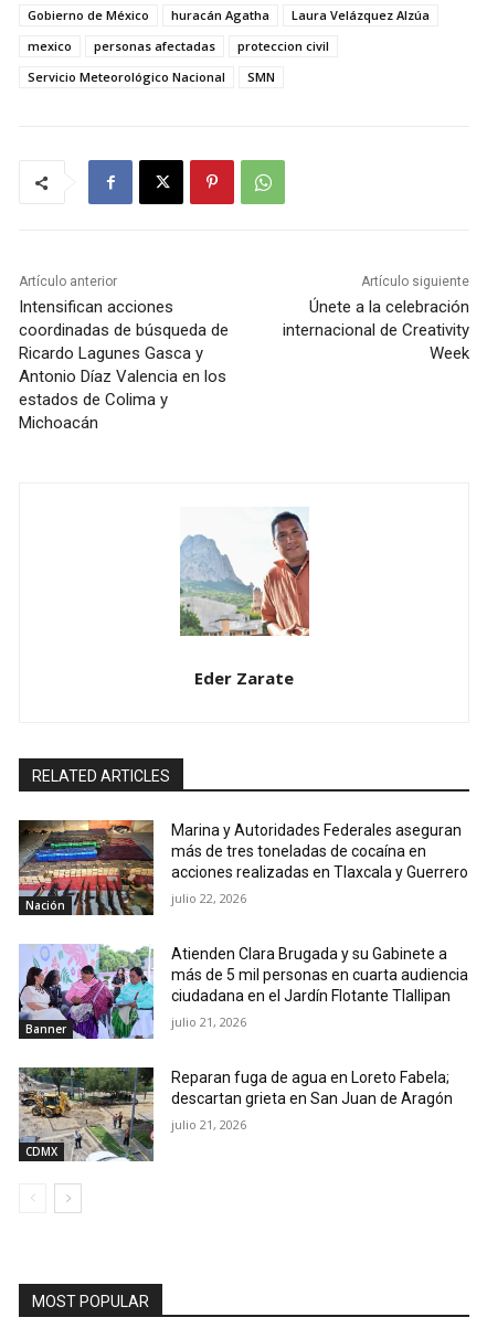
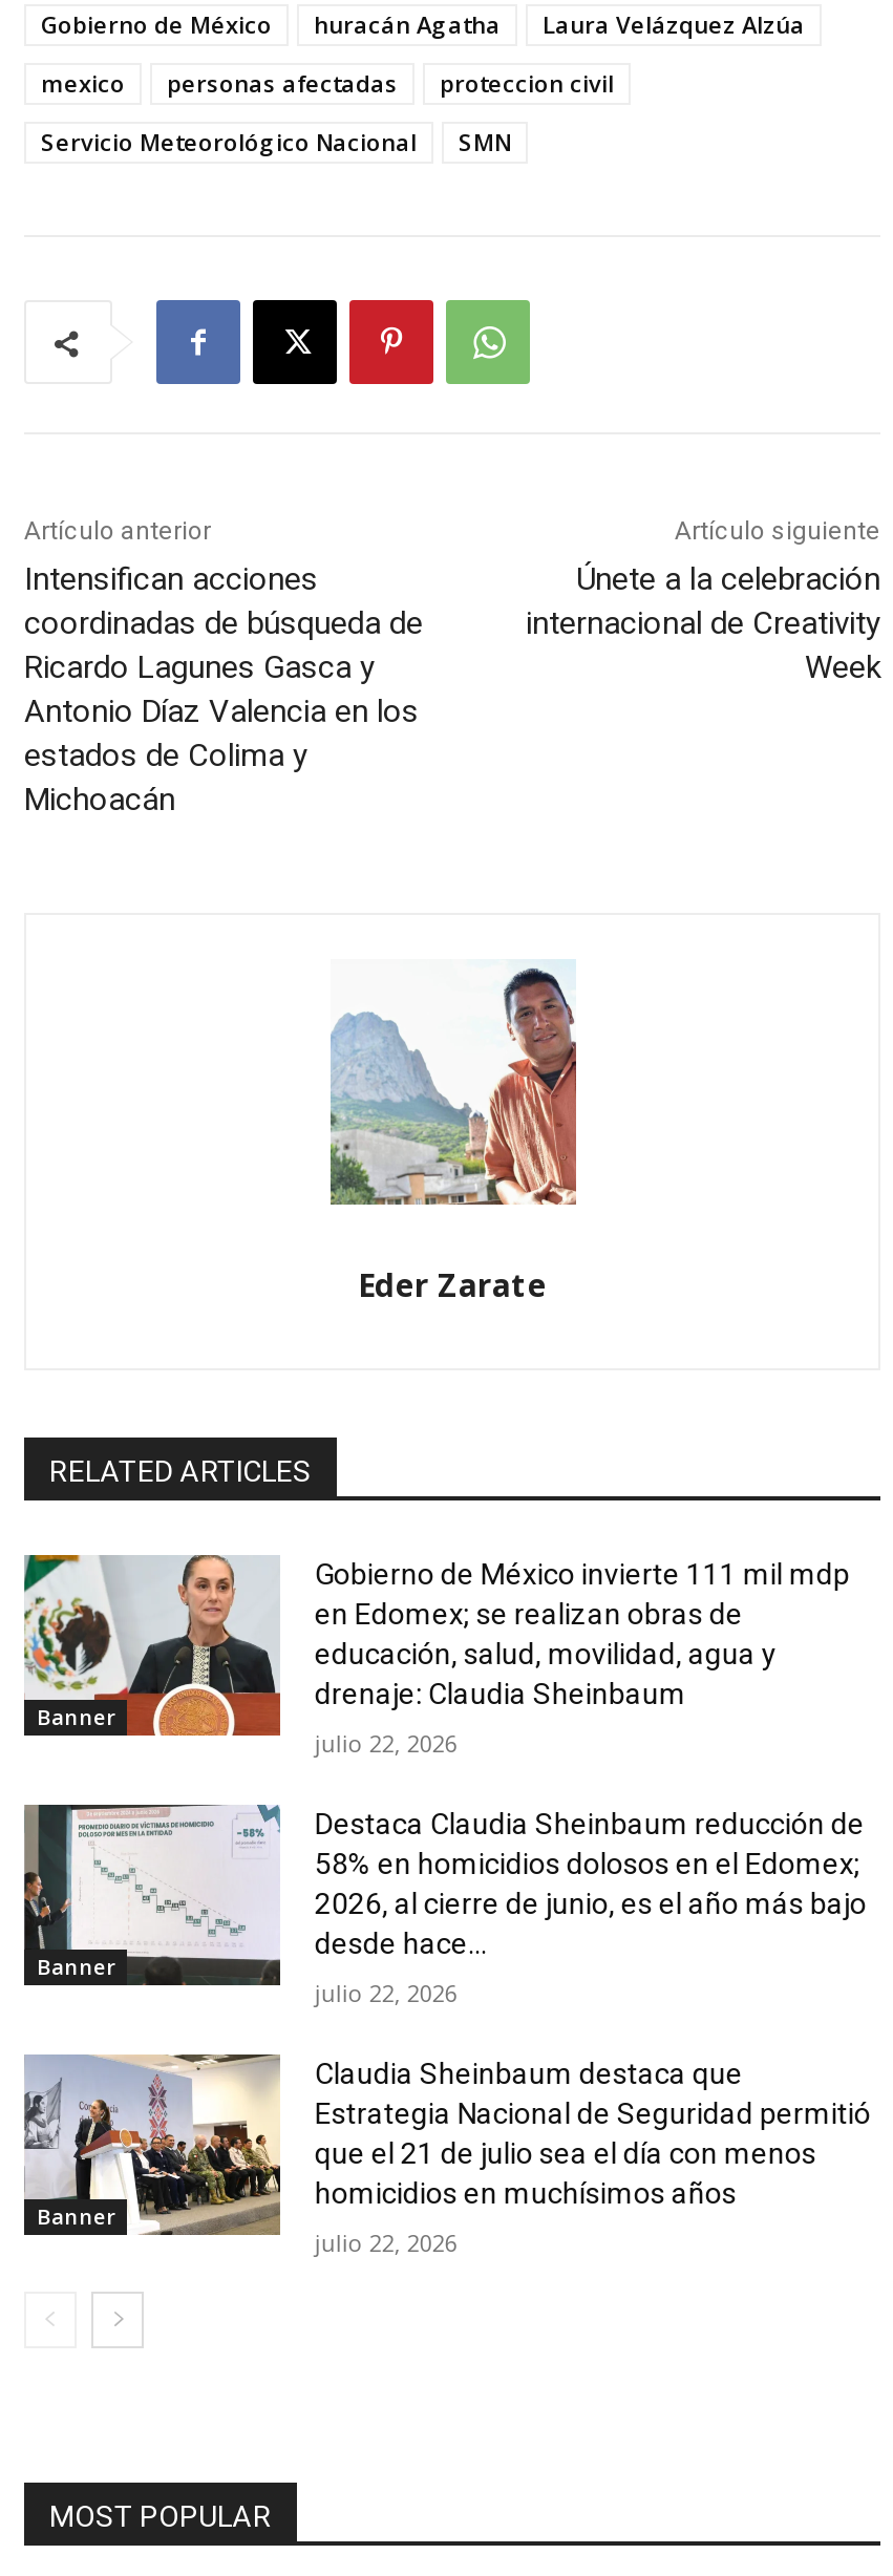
- [image]
- Nación
+ [image]
+ Banner

- Marina y Autoridades Federales aseguran
- más de tres toneladas de cocaína en
- acciones realizadas en Tlaxcala y Guerrero
+ Gobierno de México invierte 111 mil mdp
+ en Edomex; se realizan obras de
+ educación, salud, movilidad, agua y
+ drenaje: Claudia Sheinbaum

- [image]
- Atienden Clara Brugada y su Gabinete a
- más de 5 mil personas en cuarta audiencia
- ciudadana en el Jardín Flotante Tlallipan
+ [image]
+ Destaca Claudia Sheinbaum reducción de
+ 58% en homicidios dolosos en el Edomex;
+ 2026, al cierre de junio, es el año más bajo
+ desde hace...

- julio 21, 2026
+ julio 22, 2026

- [image]
- CDMX
+ [image]
+ Banner

- Reparan fuga de agua en Loreto Fabela;
- descartan grieta en San Juan de Aragón
+ Claudia Sheinbaum destaca que
+ Estrategia Nacional de Seguridad permitió
+ que el 21 de julio sea el día con menos
+ homicidios en muchísimos años

- julio 21, 2026
+ julio 22, 2026
